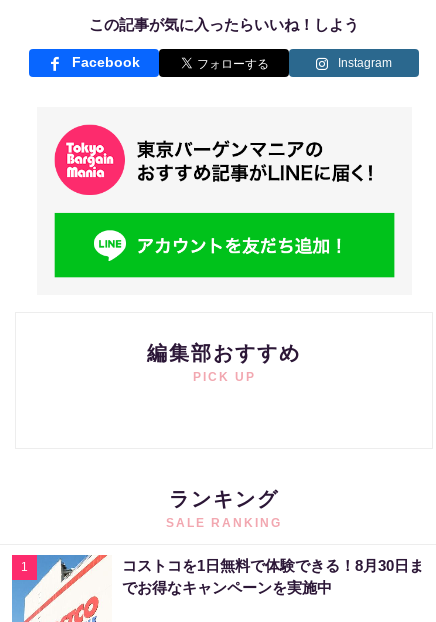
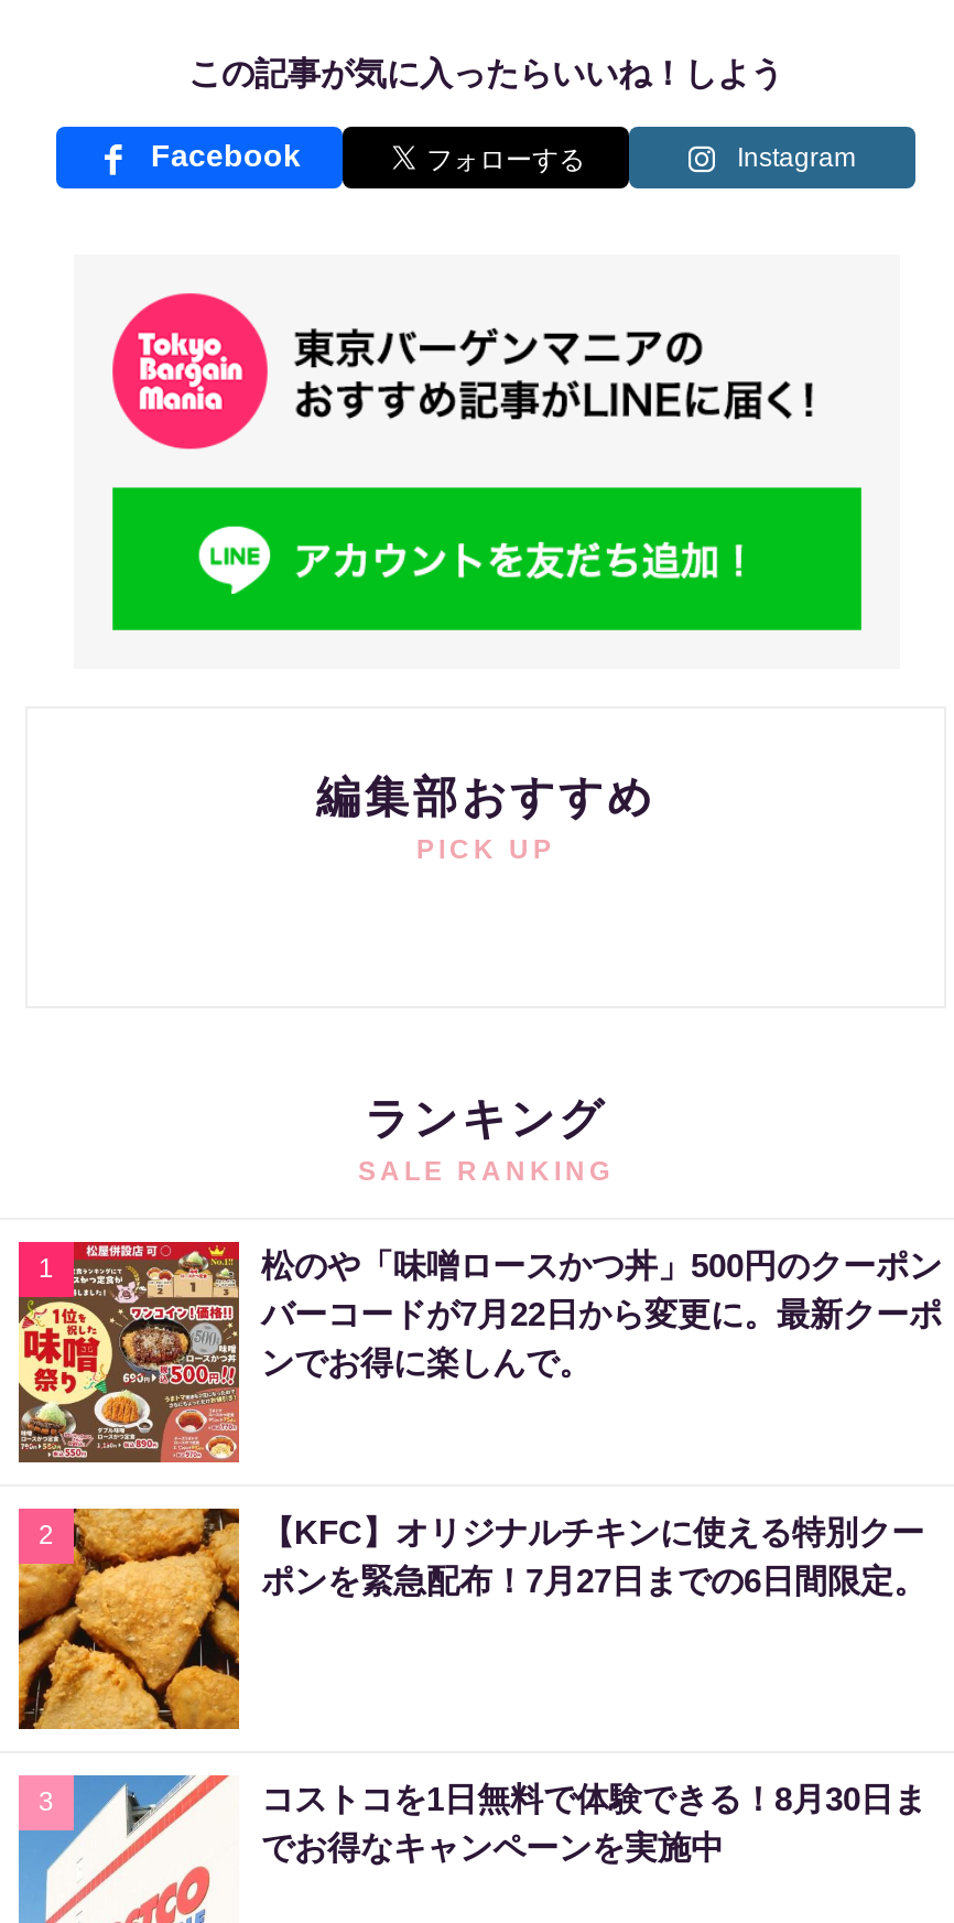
+ [image]
+ 松のや「味噌ロースかつ丼」500円のクーポン
+ バーコードが7月22日から変更に。最新クーポ
+ ンでお得に楽しんで。

+ [image]
+ 2
+ 【KFC】オリジナルチキンに使える特別クー
+ ポンを緊急配布！7月27日までの6日間限定。

+ 3
